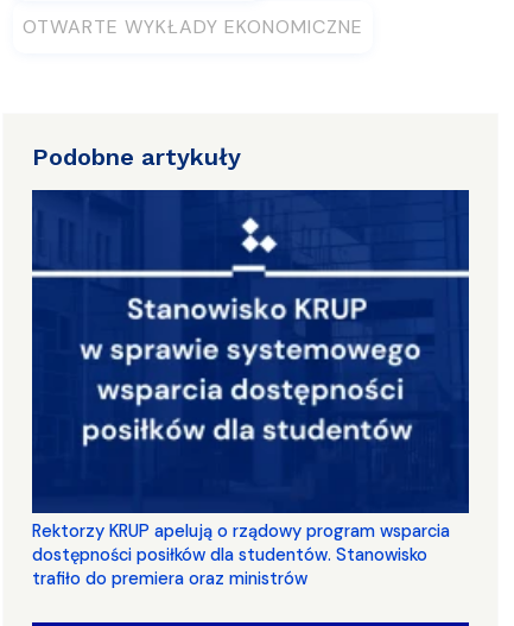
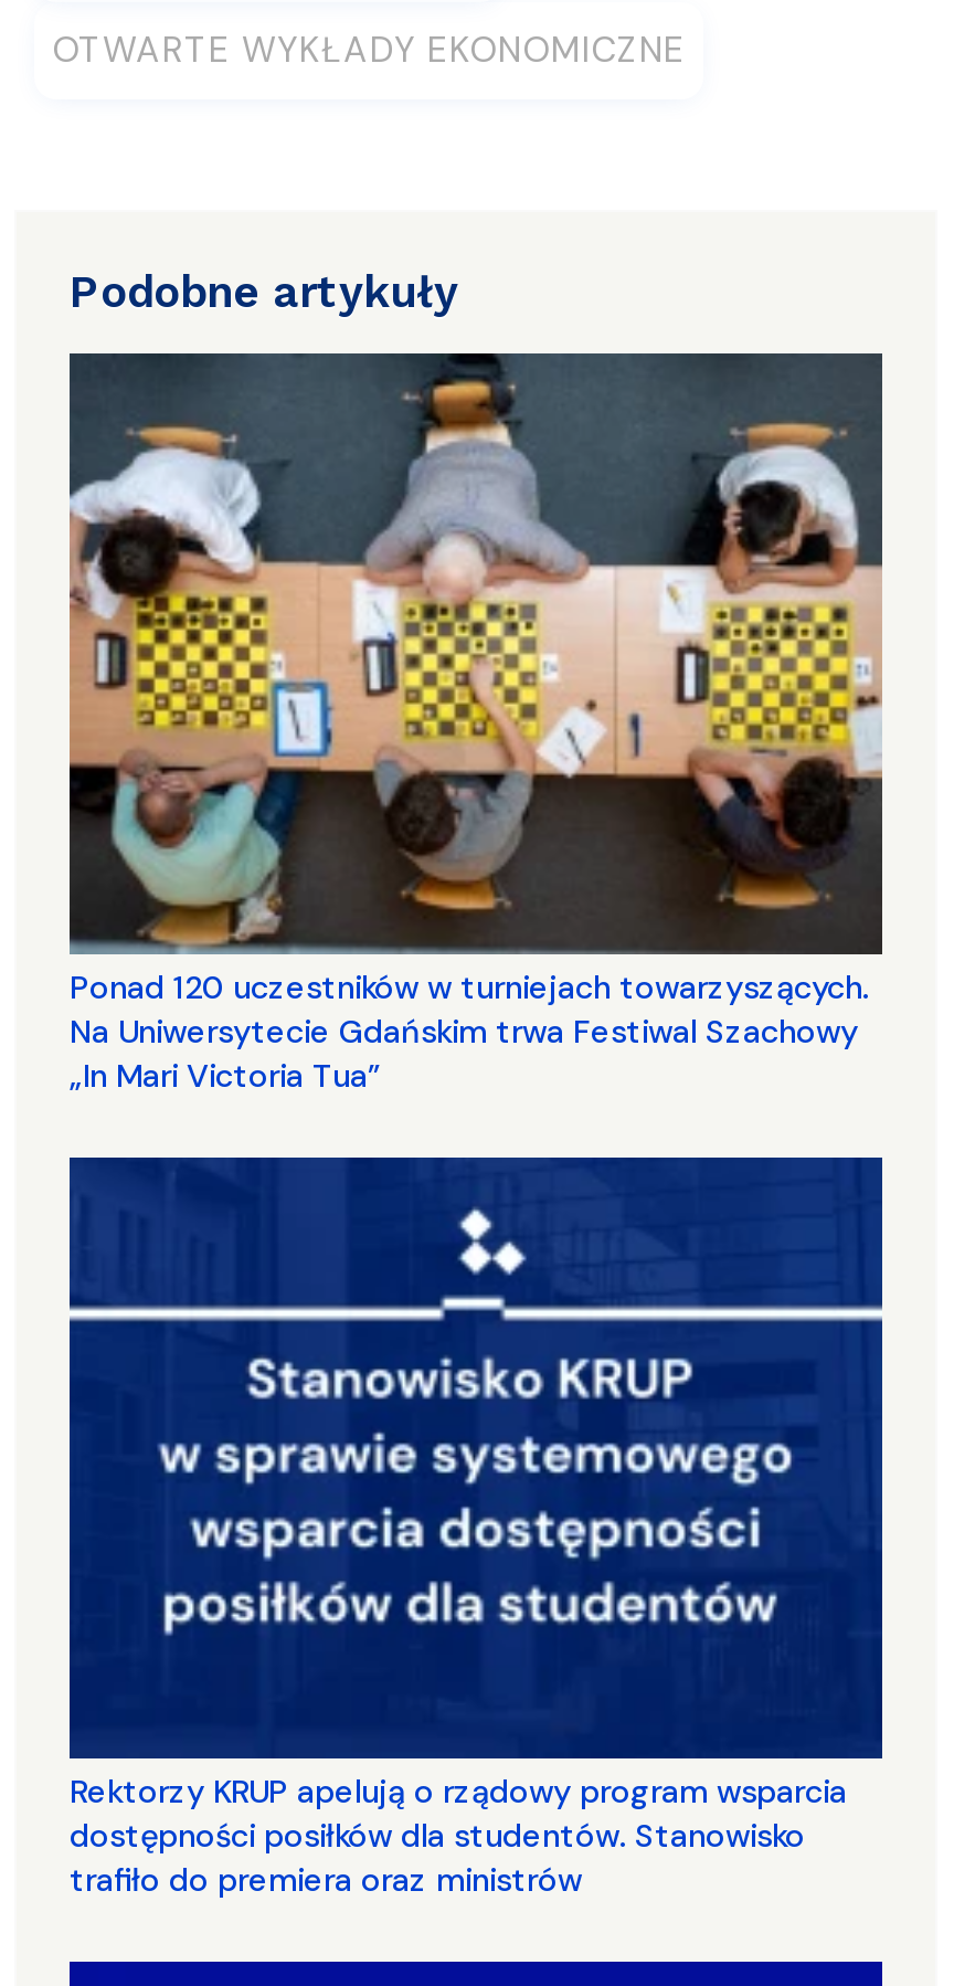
+ [image]
+ Ponad 120 uczestników w turniejach towarzyszących.
+ Na Uniwersytecie Gdańskim trwa Festiwal Szachowy
+ „In Mari Victoria Tua”
